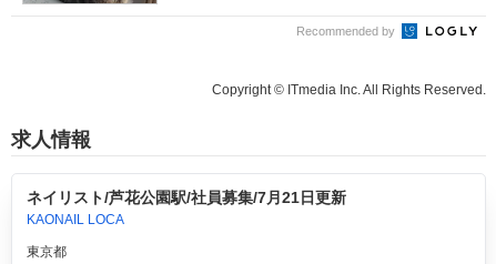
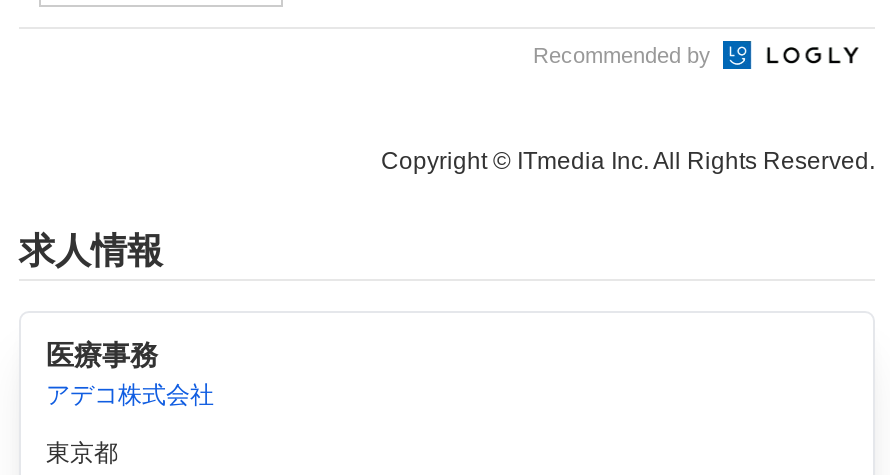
- ネイリスト/芦花公園駅/社員募集/7月21日更新
- KAONAIL LOCA
+ 医療事務
+ アデコ株式会社
